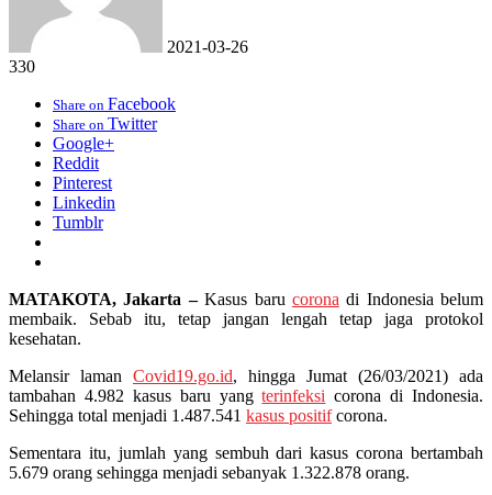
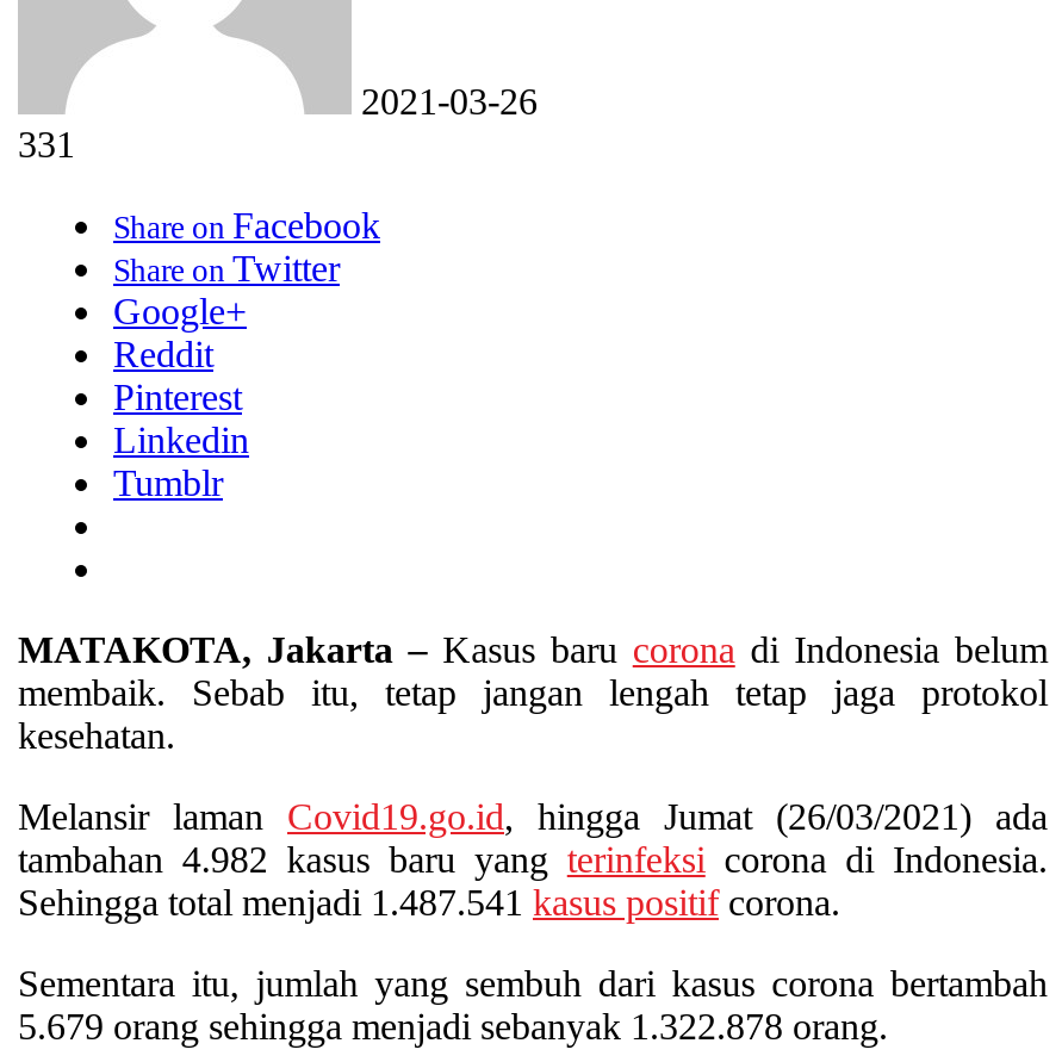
- 330
+ 331
